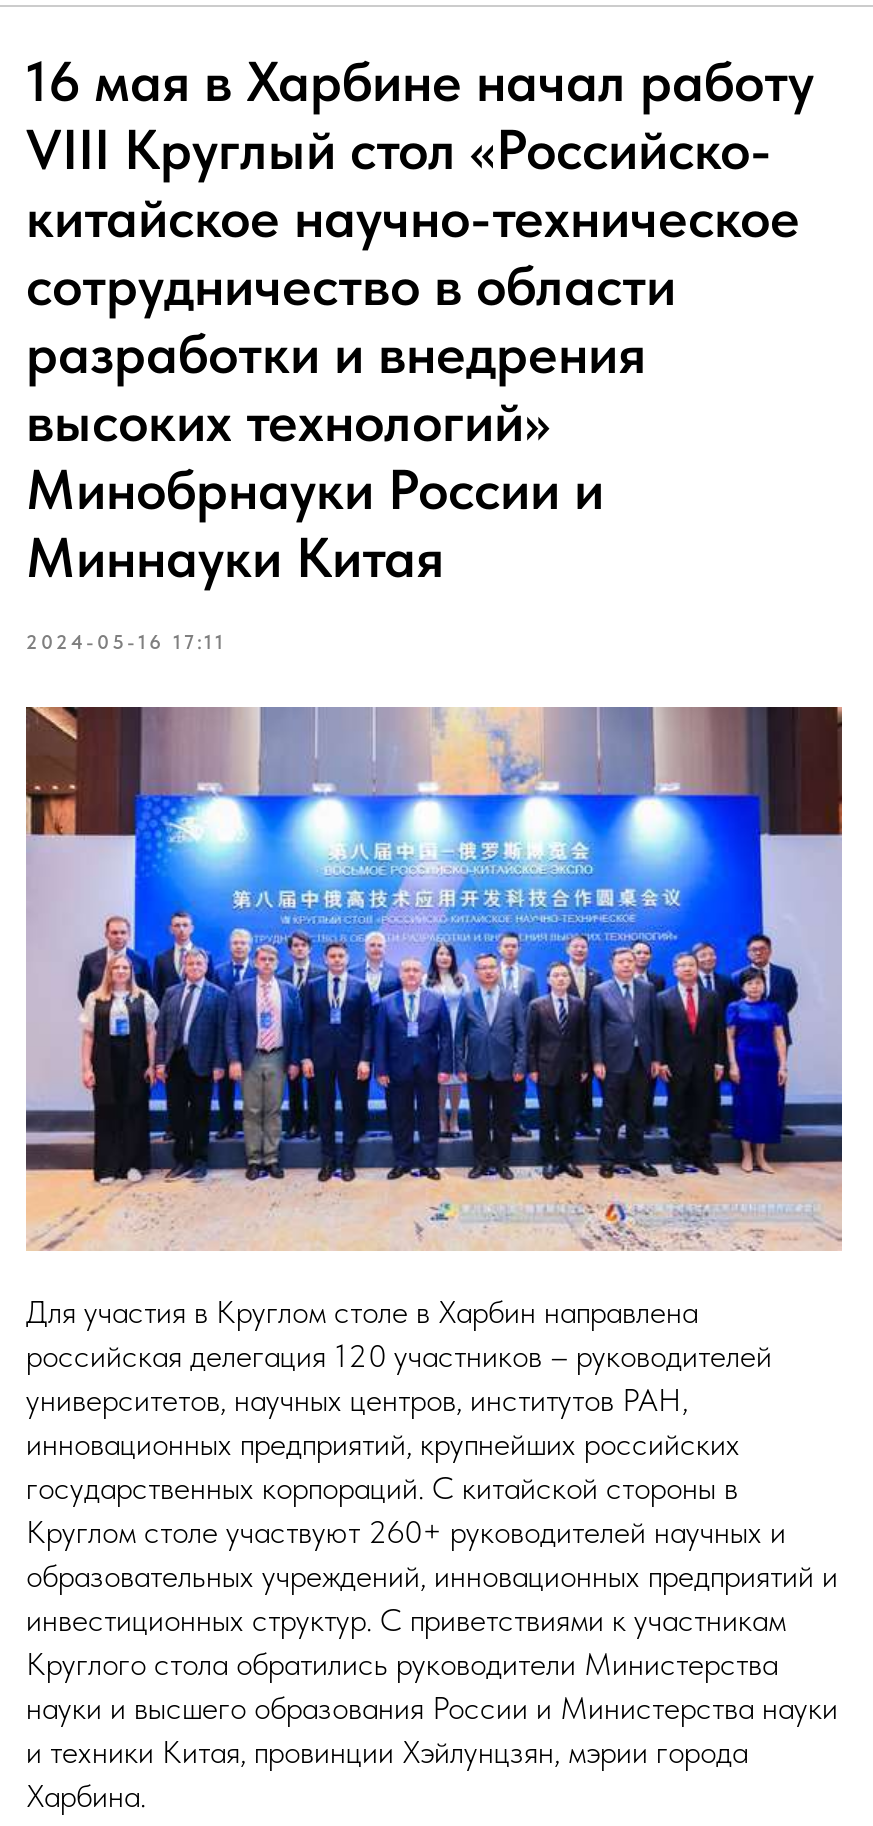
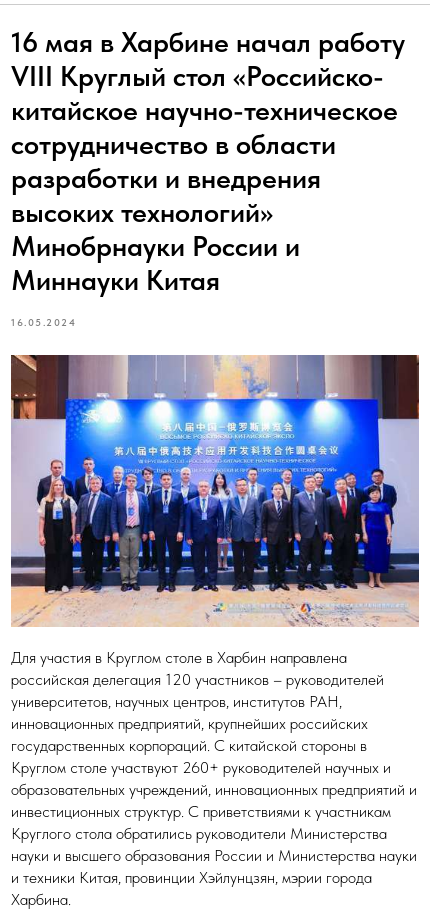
- 2024-05-16 17:11
+ 16.05.2024
